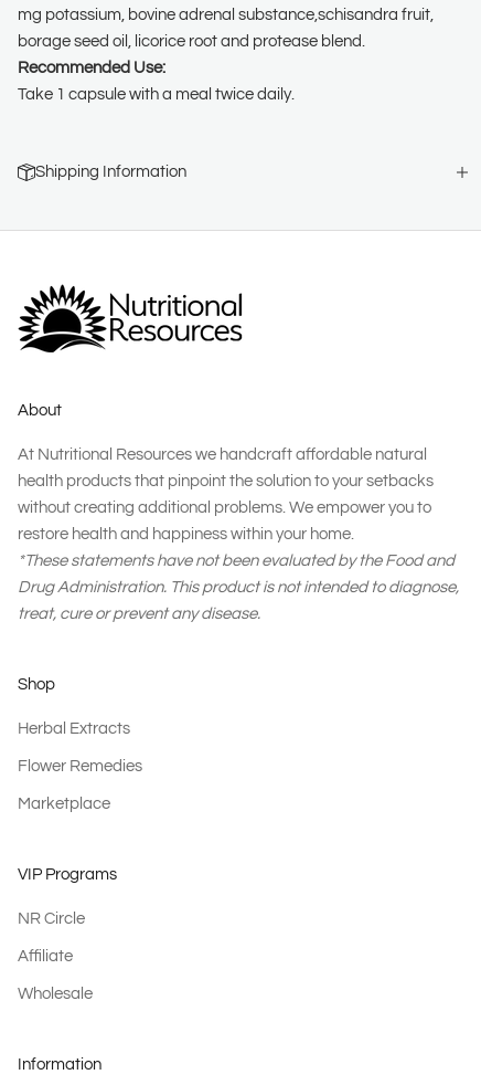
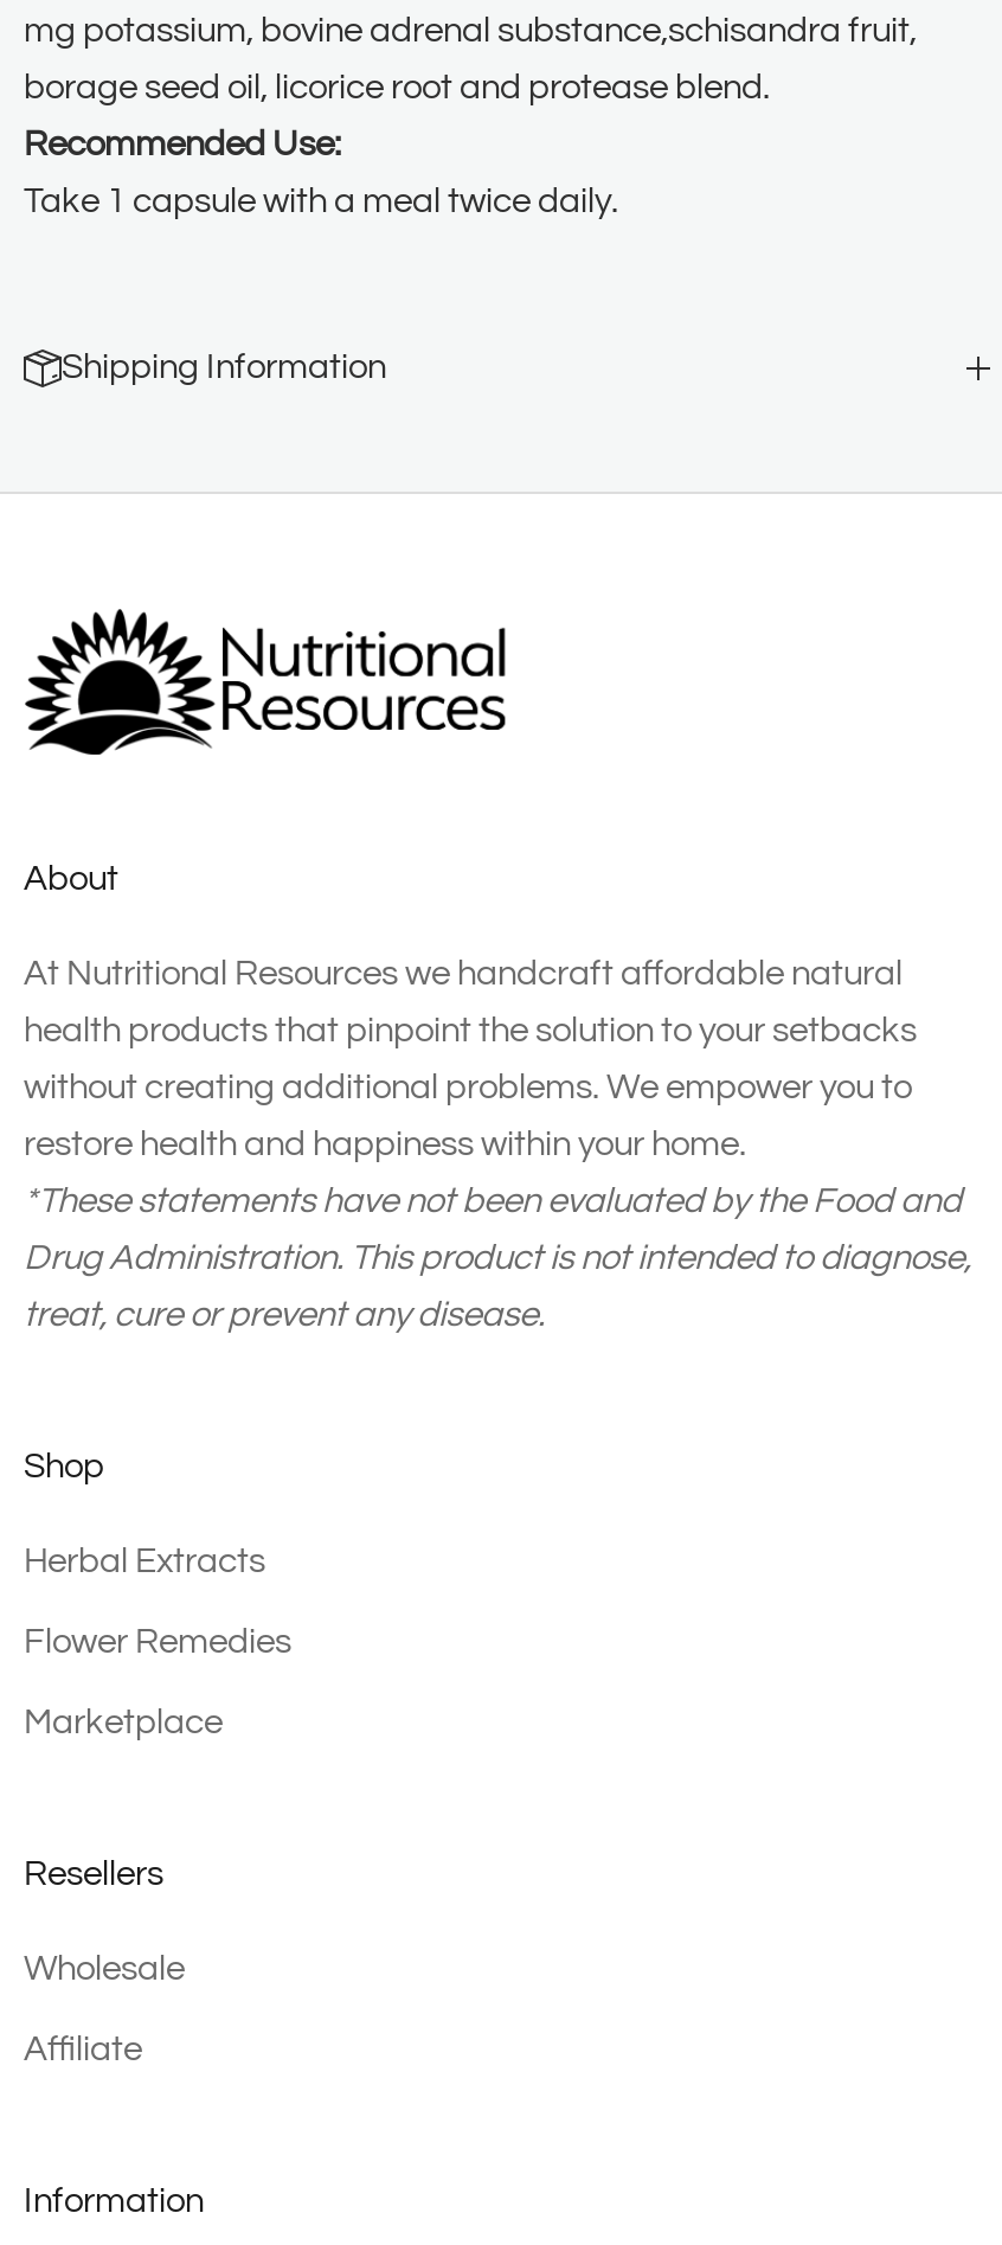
- VIP Programs
+ Resellers

- NR Circle

moved up: Wholesale
